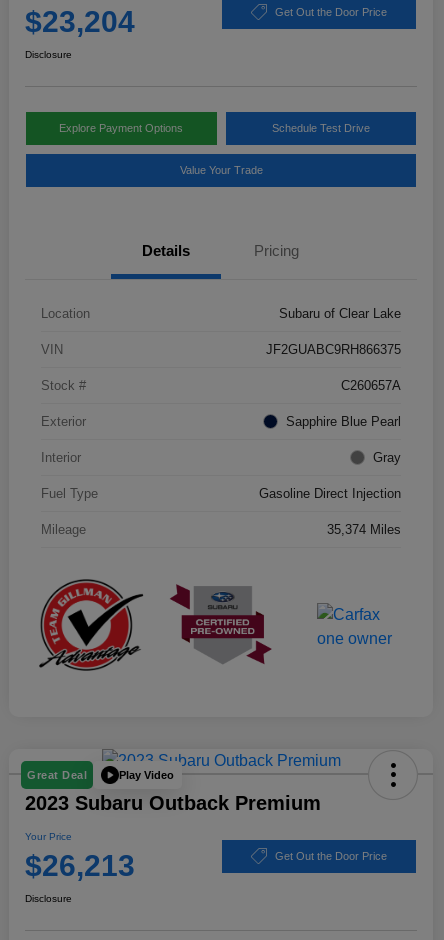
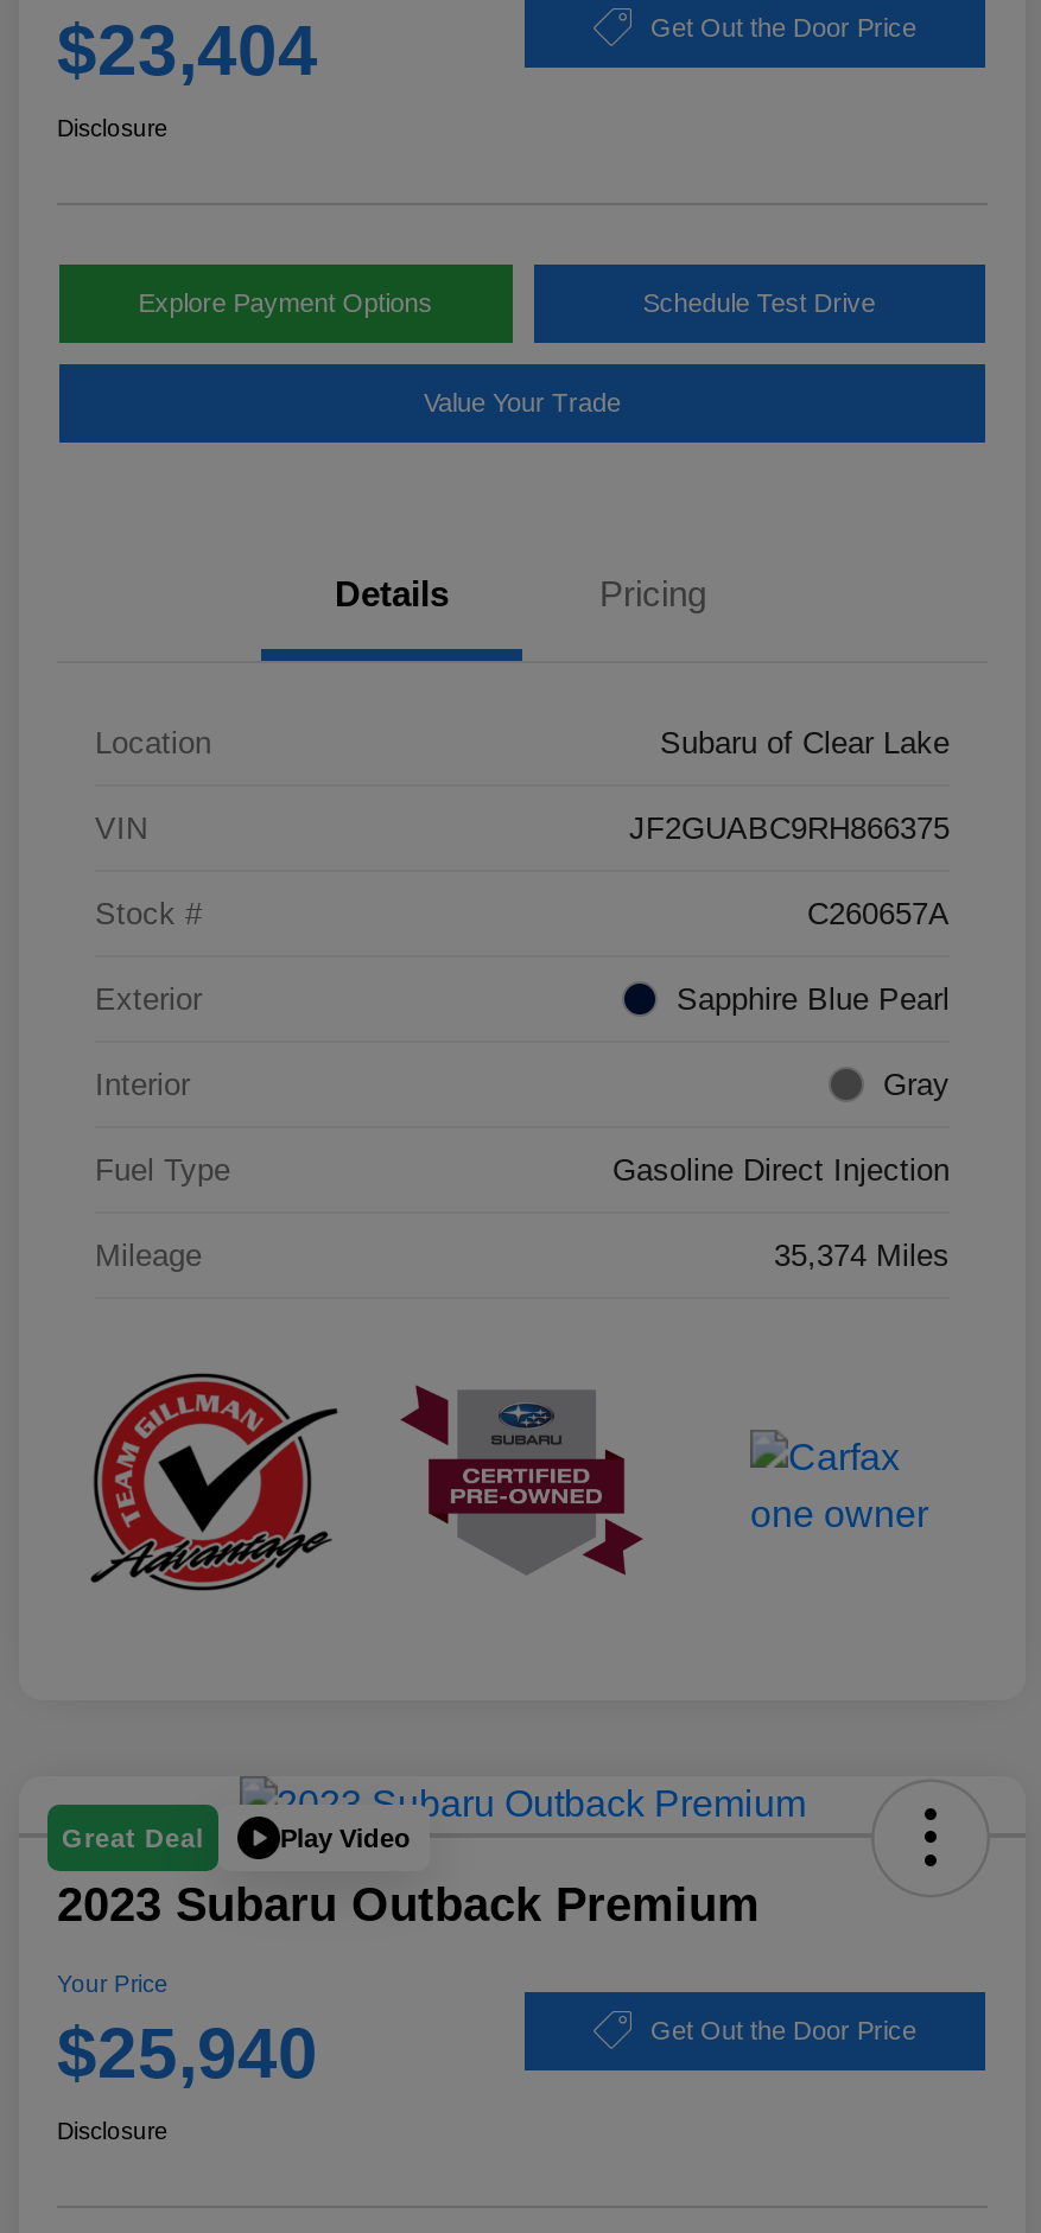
- $23,204
+ $23,404

- $26,213
+ $25,940
